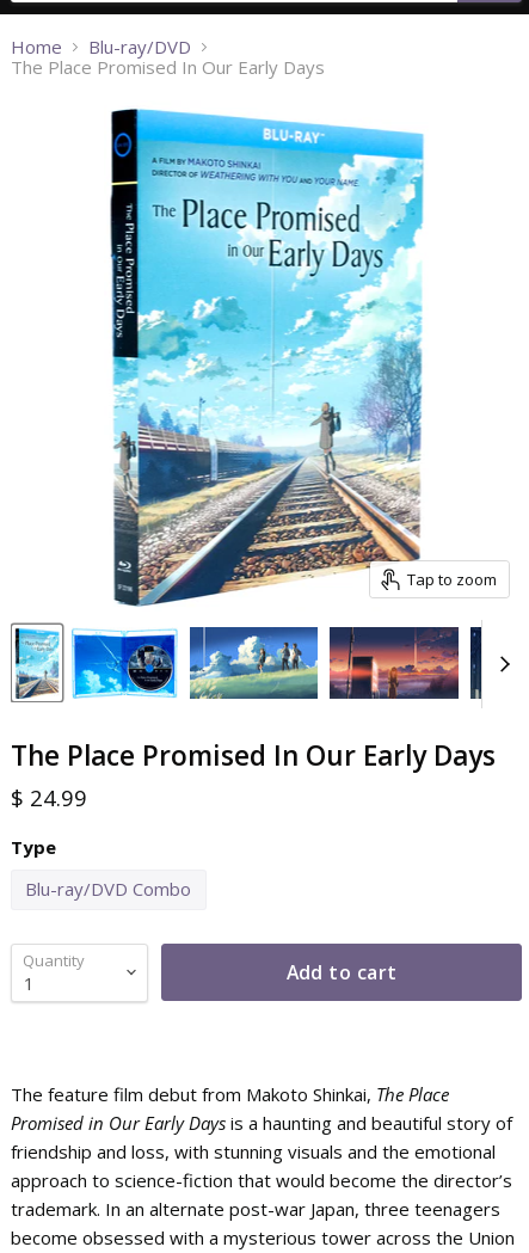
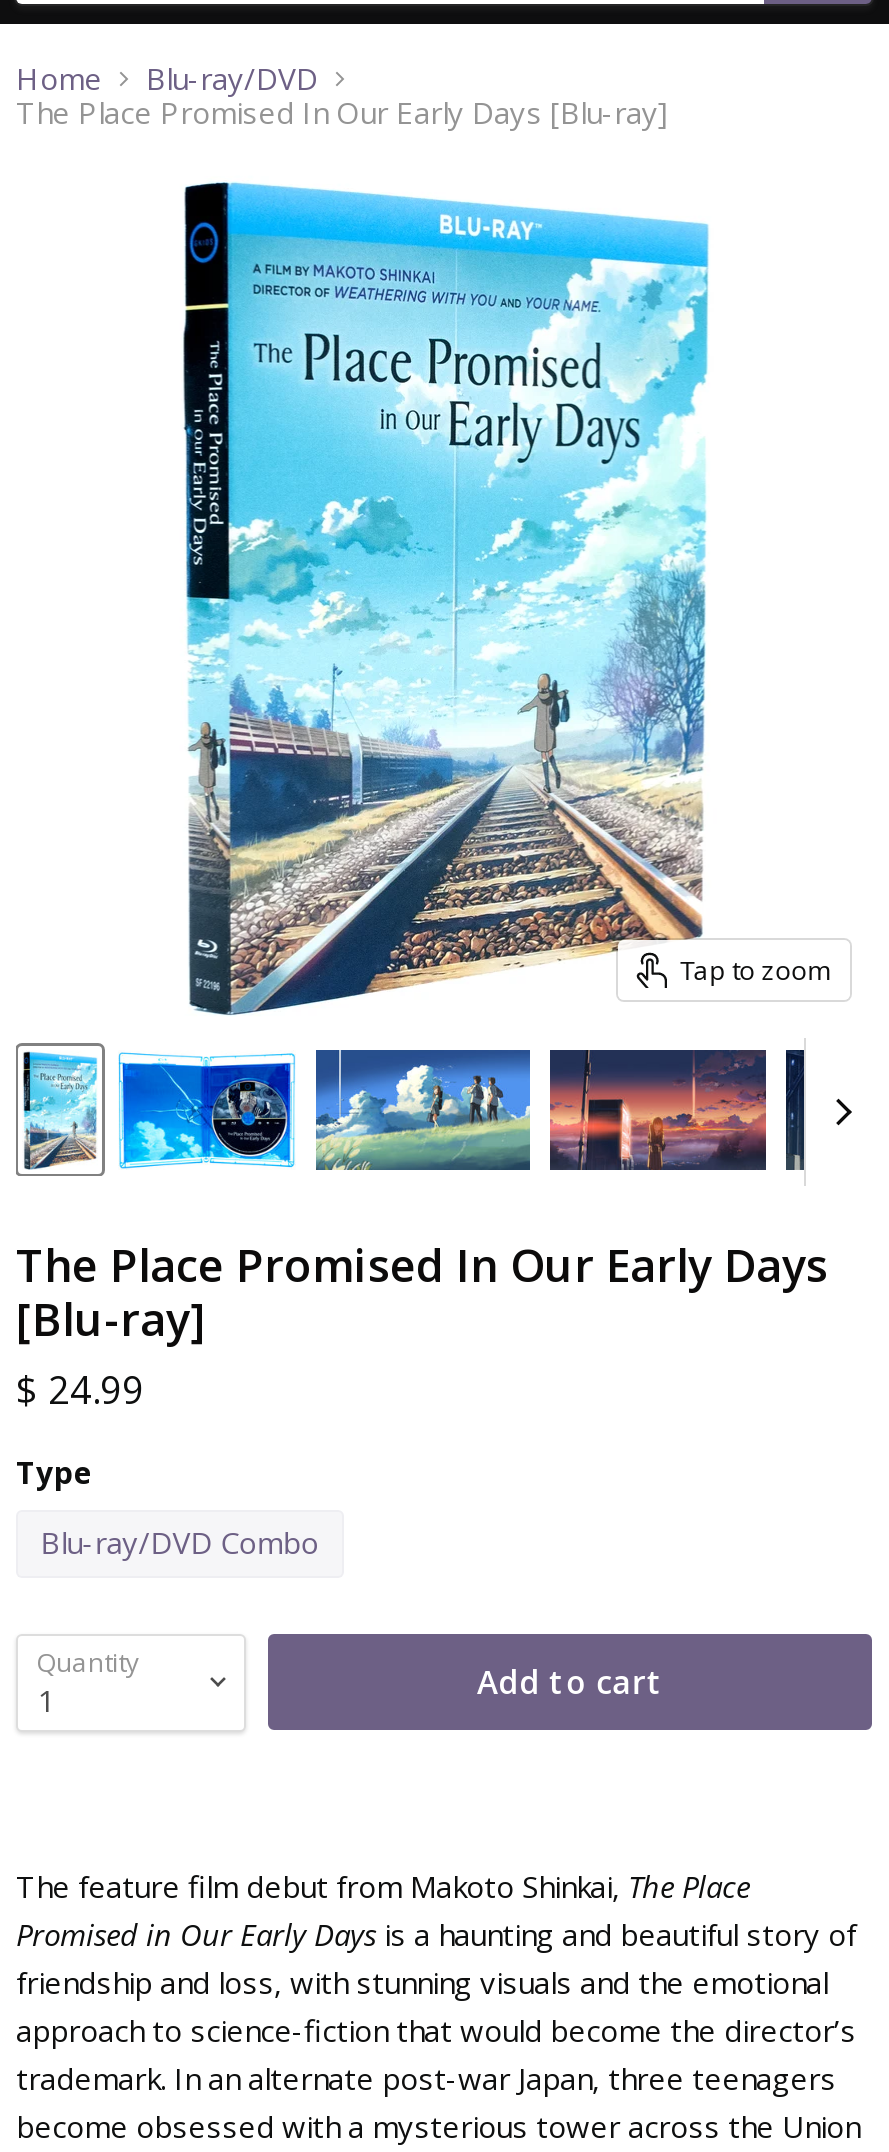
- The Place Promised In Our Early Days
+ The Place Promised In Our Early Days [Blu-ray]

+ [Blu-ray]
